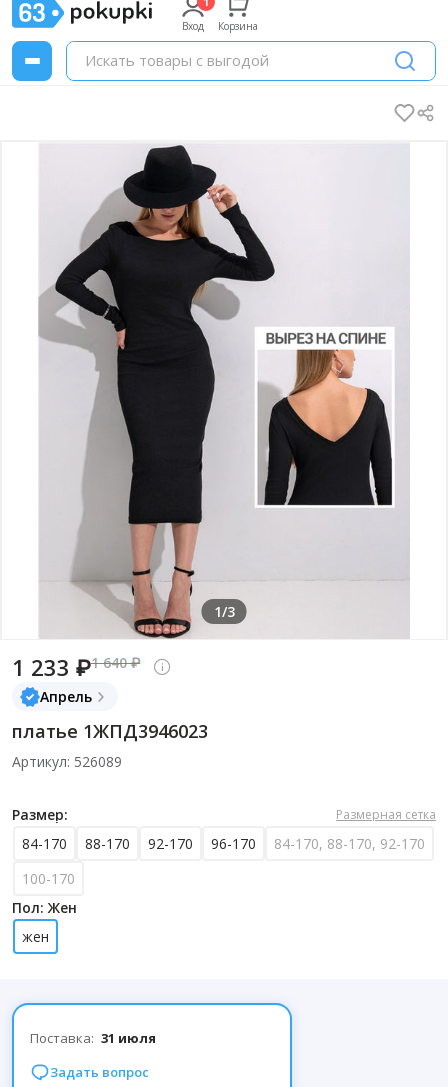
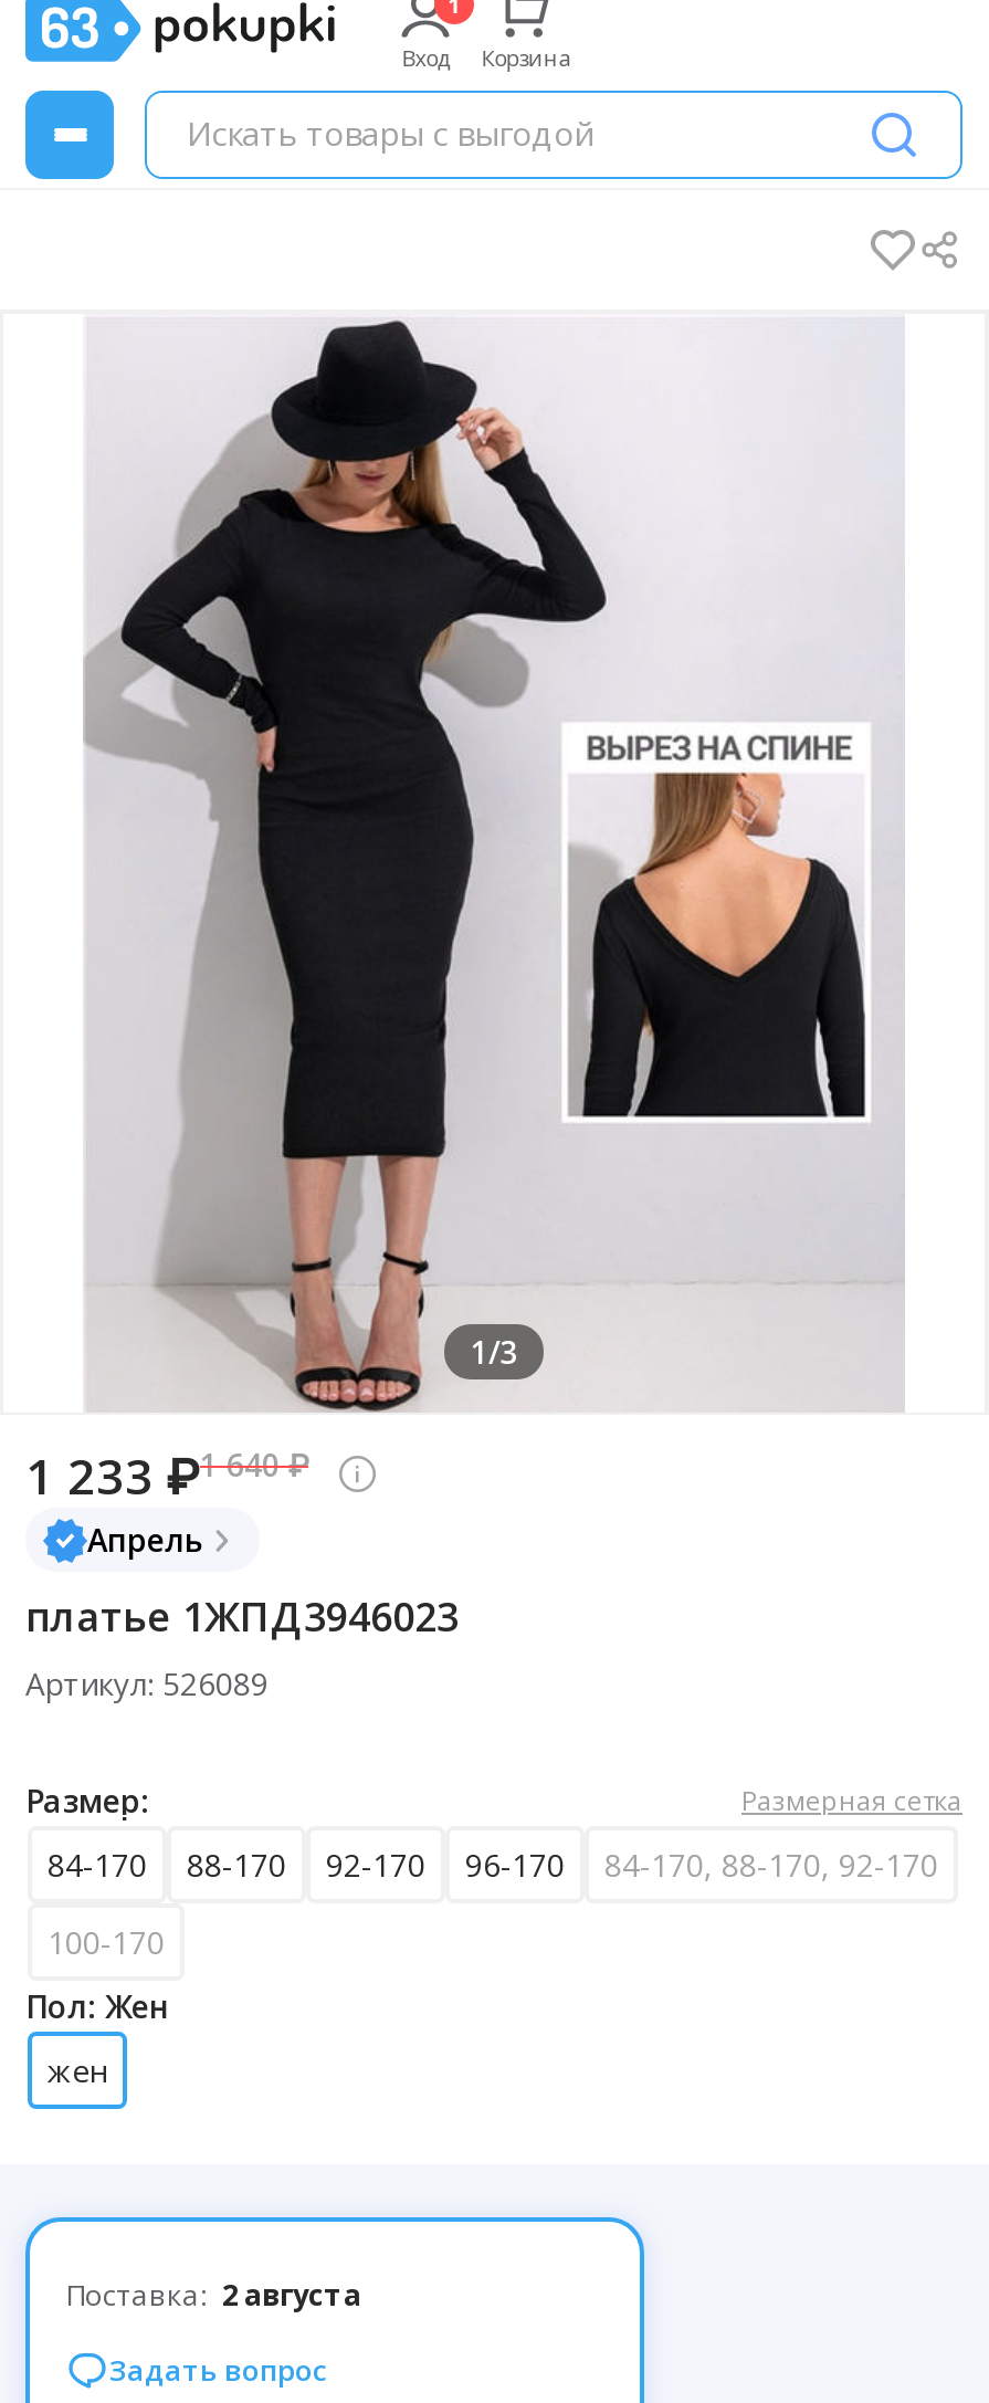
- Поставка: 31 июля
+ Поставка: 2 августа
